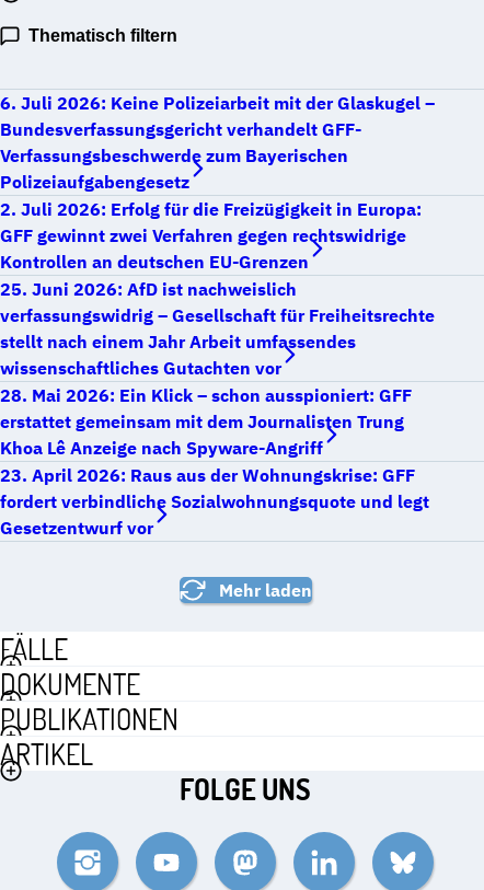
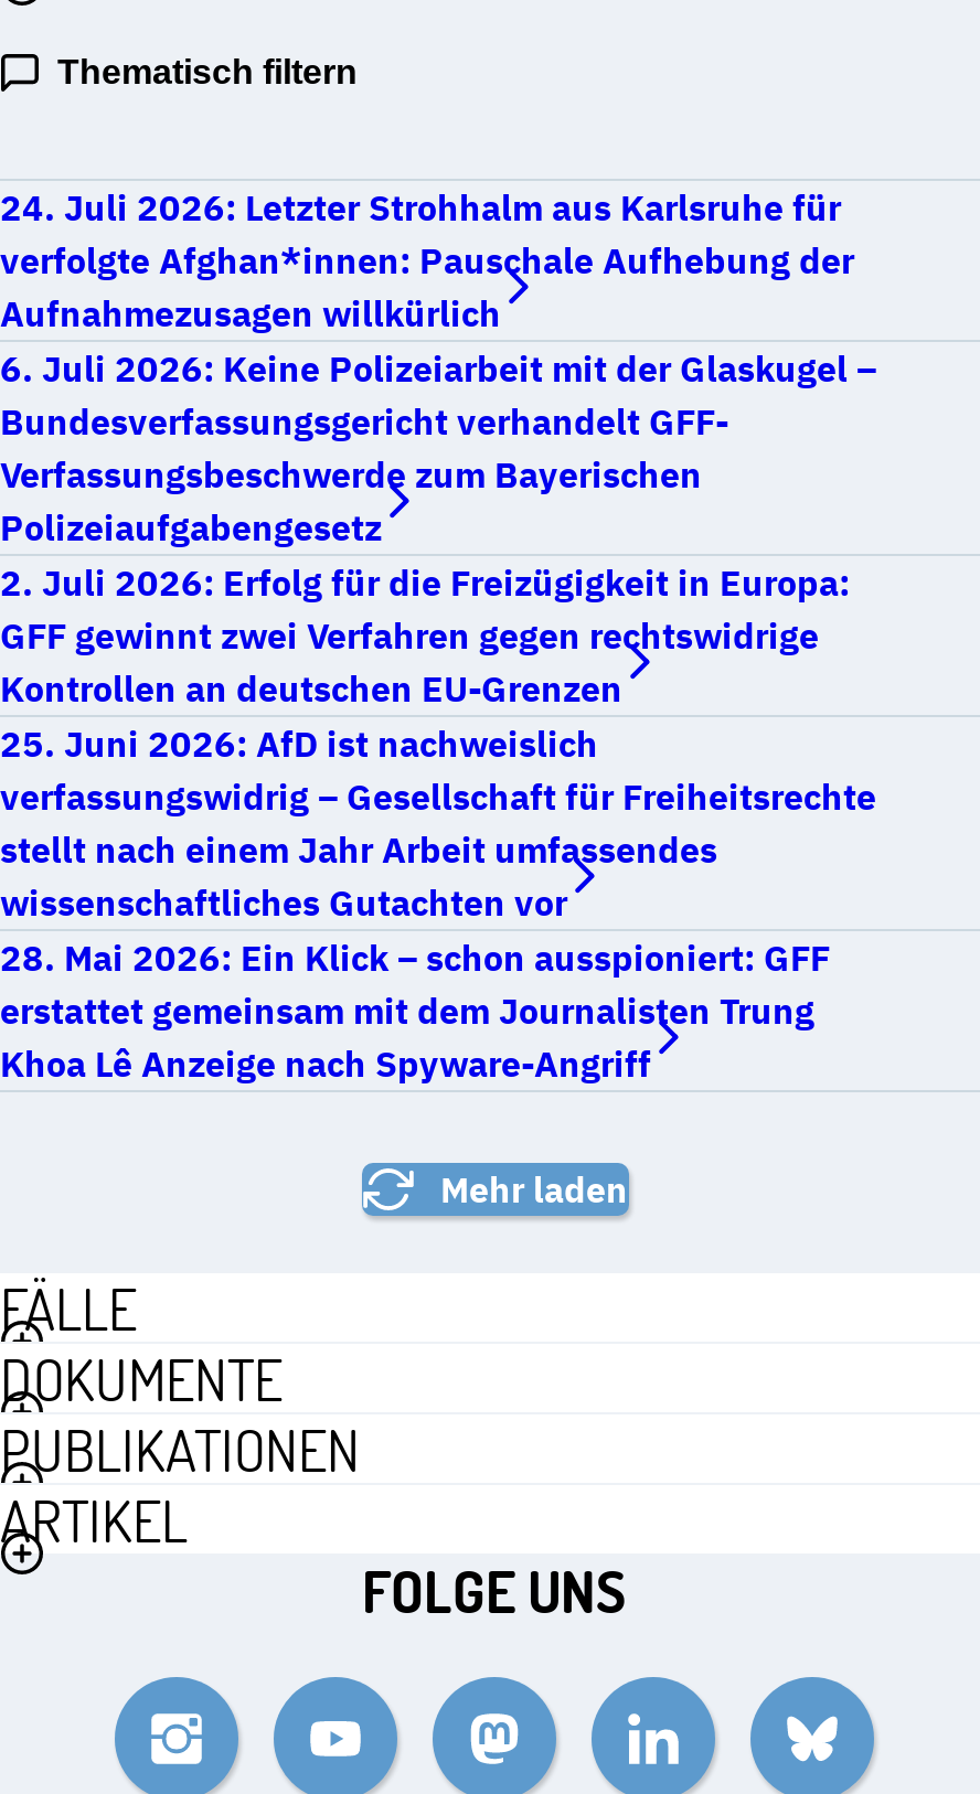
+ 24. Juli 2026: Letzter Strohhalm aus Karlsruhe für
+ verfolgte Afghan*innen: Pauschale Aufhebung der
+ Aufnahmezusagen willkürlich

moved down: 6. Juli 2026: Keine Polizeiarbeit mit der Glaskugel – | Bundesverfassungsgericht verhandelt GFF- | Verfassungsbeschwerde zum Bayerischen | ... | erstattet gemeinsam mit dem Journalisten Trung | Khoa Lê Anzeige nach Spyware-Angriff

- 23. April 2026: Raus aus der Wohnungskrise: GFF
- fordert verbindliche Sozialwohnungsquote und legt
- Gesetzentwurf vor
